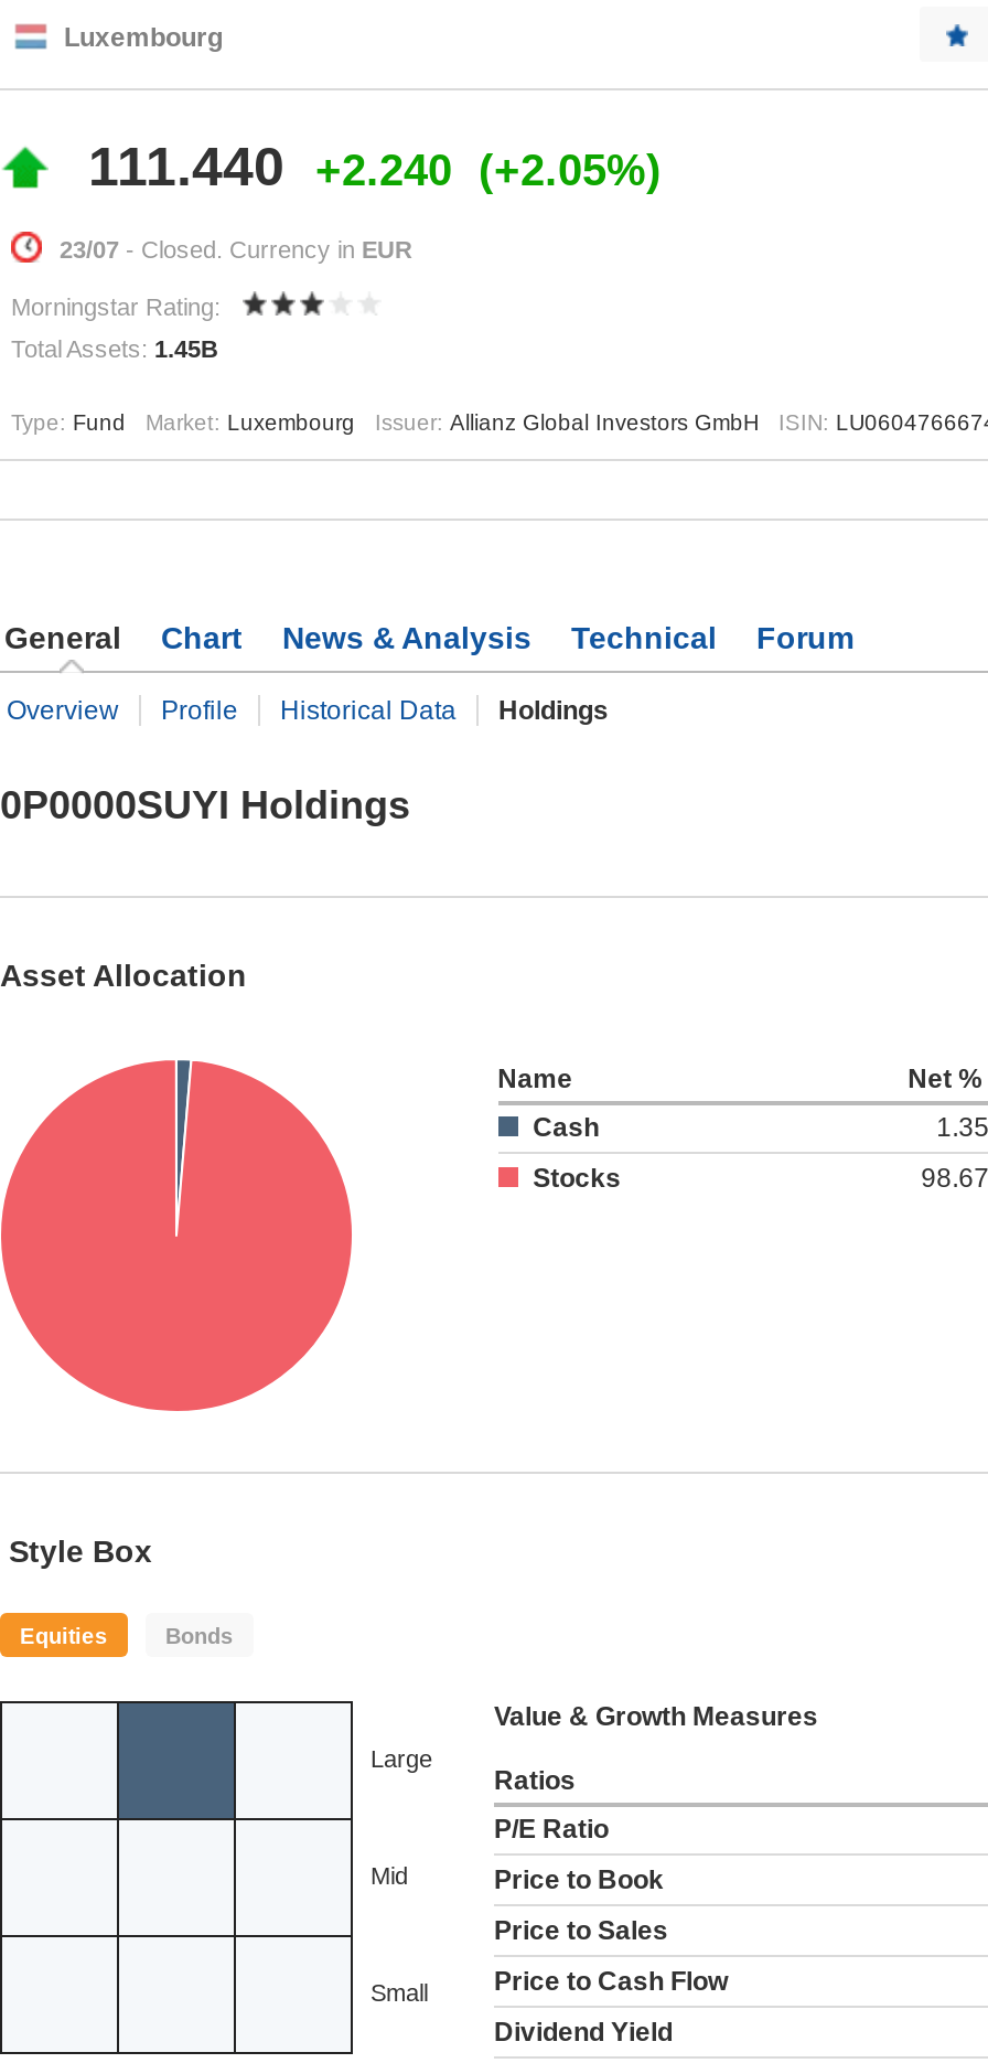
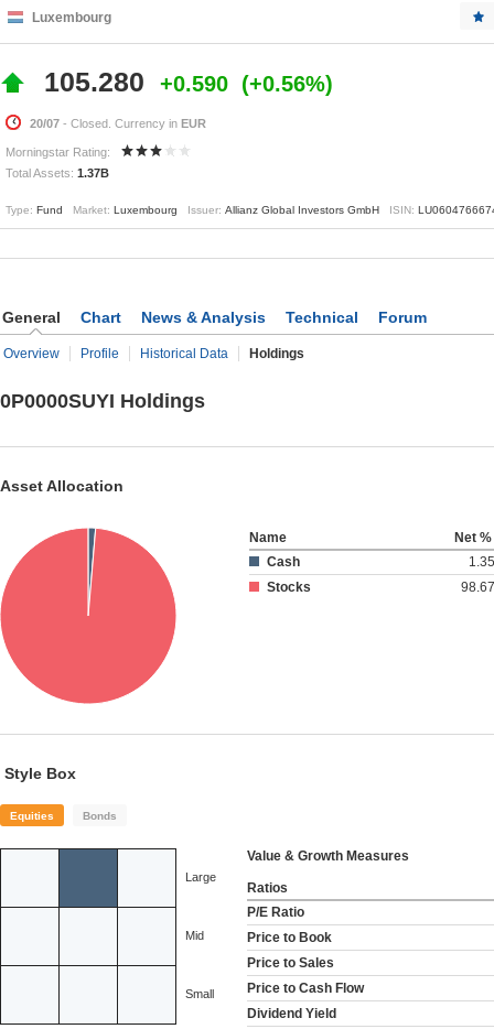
- 111.440
+ 105.280

- +2.240
+ +0.590

- +2.05%
+ +0.56%

- 23/07 - Closed. Currency in EUR
+ 20/07 - Closed. Currency in EUR

- Total Assets: 1.45B
+ Total Assets: 1.37B
